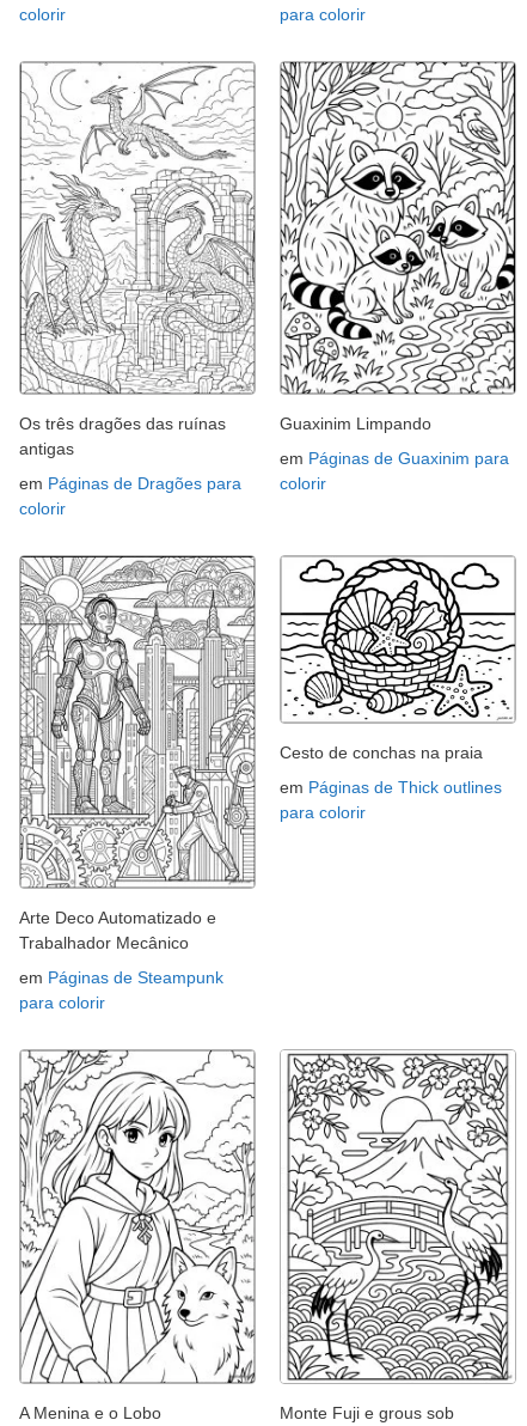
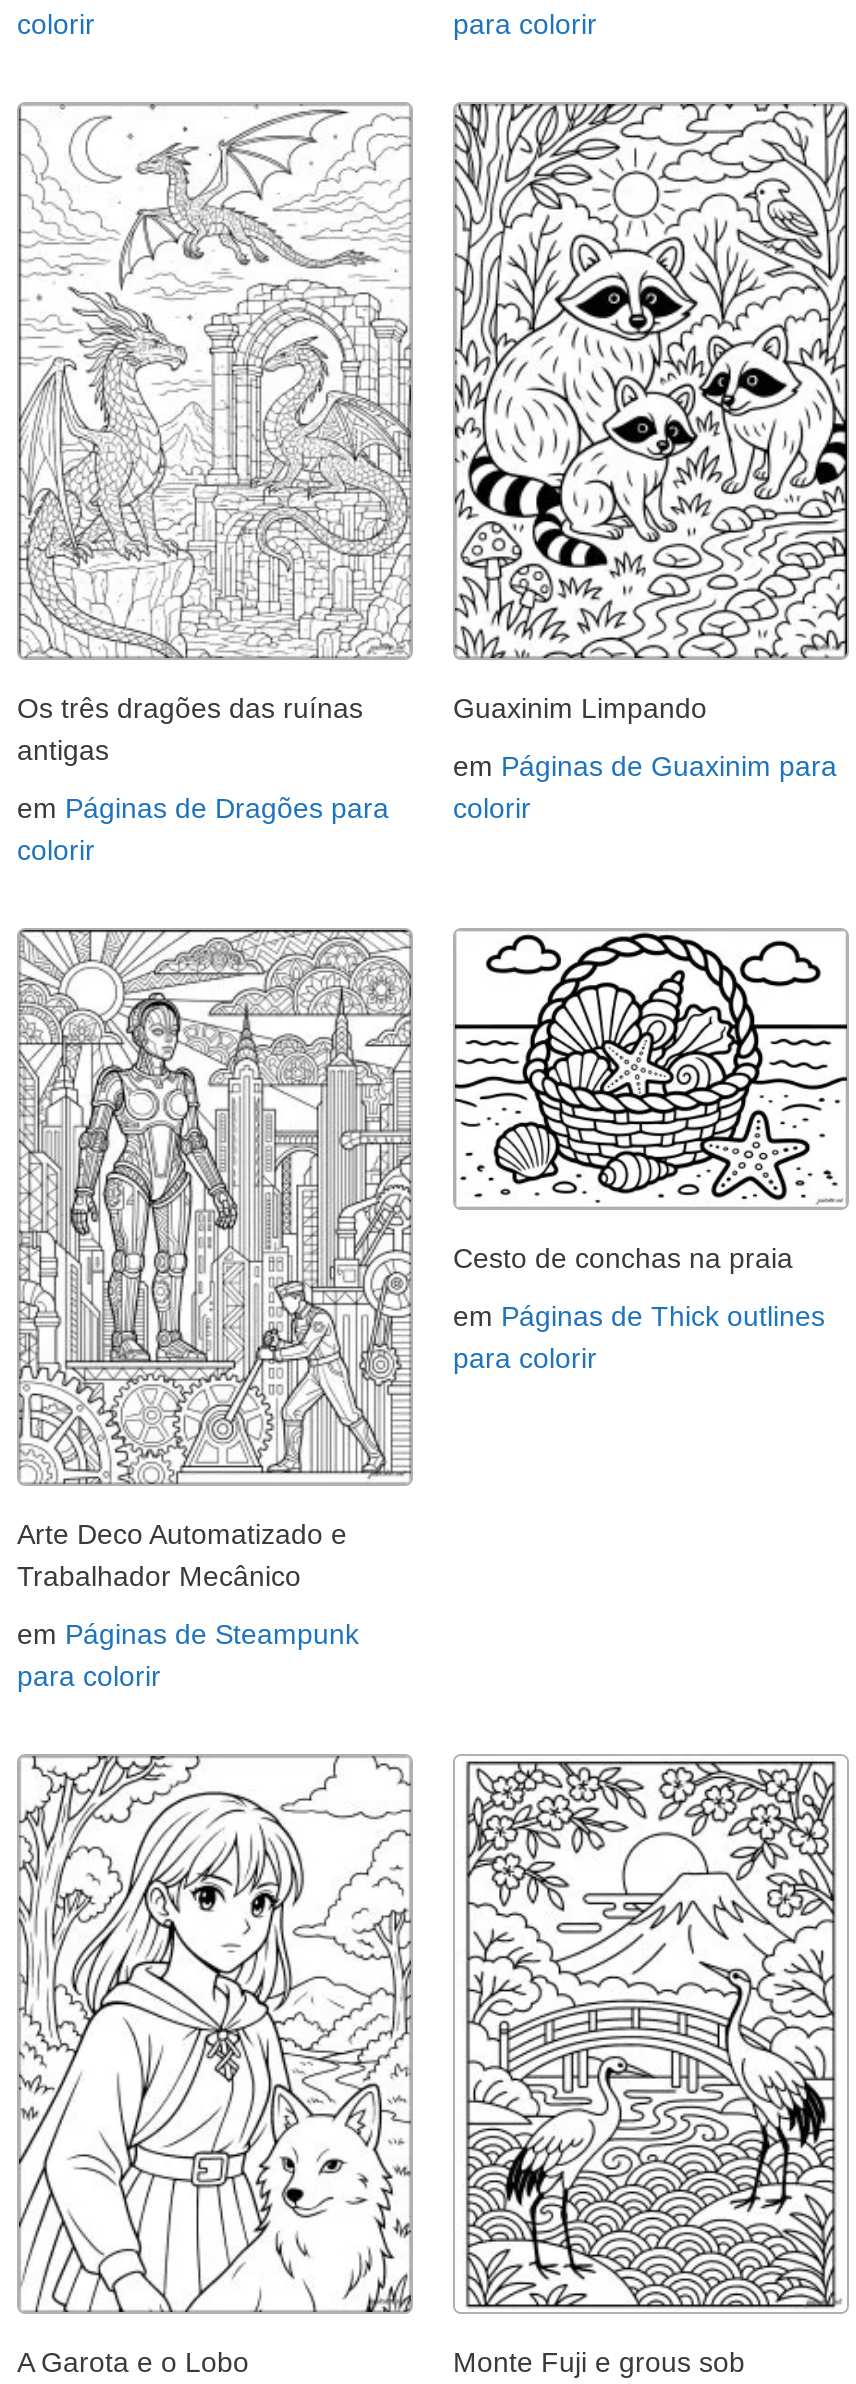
- A Menina e o Lobo
+ A Garota e o Lobo
